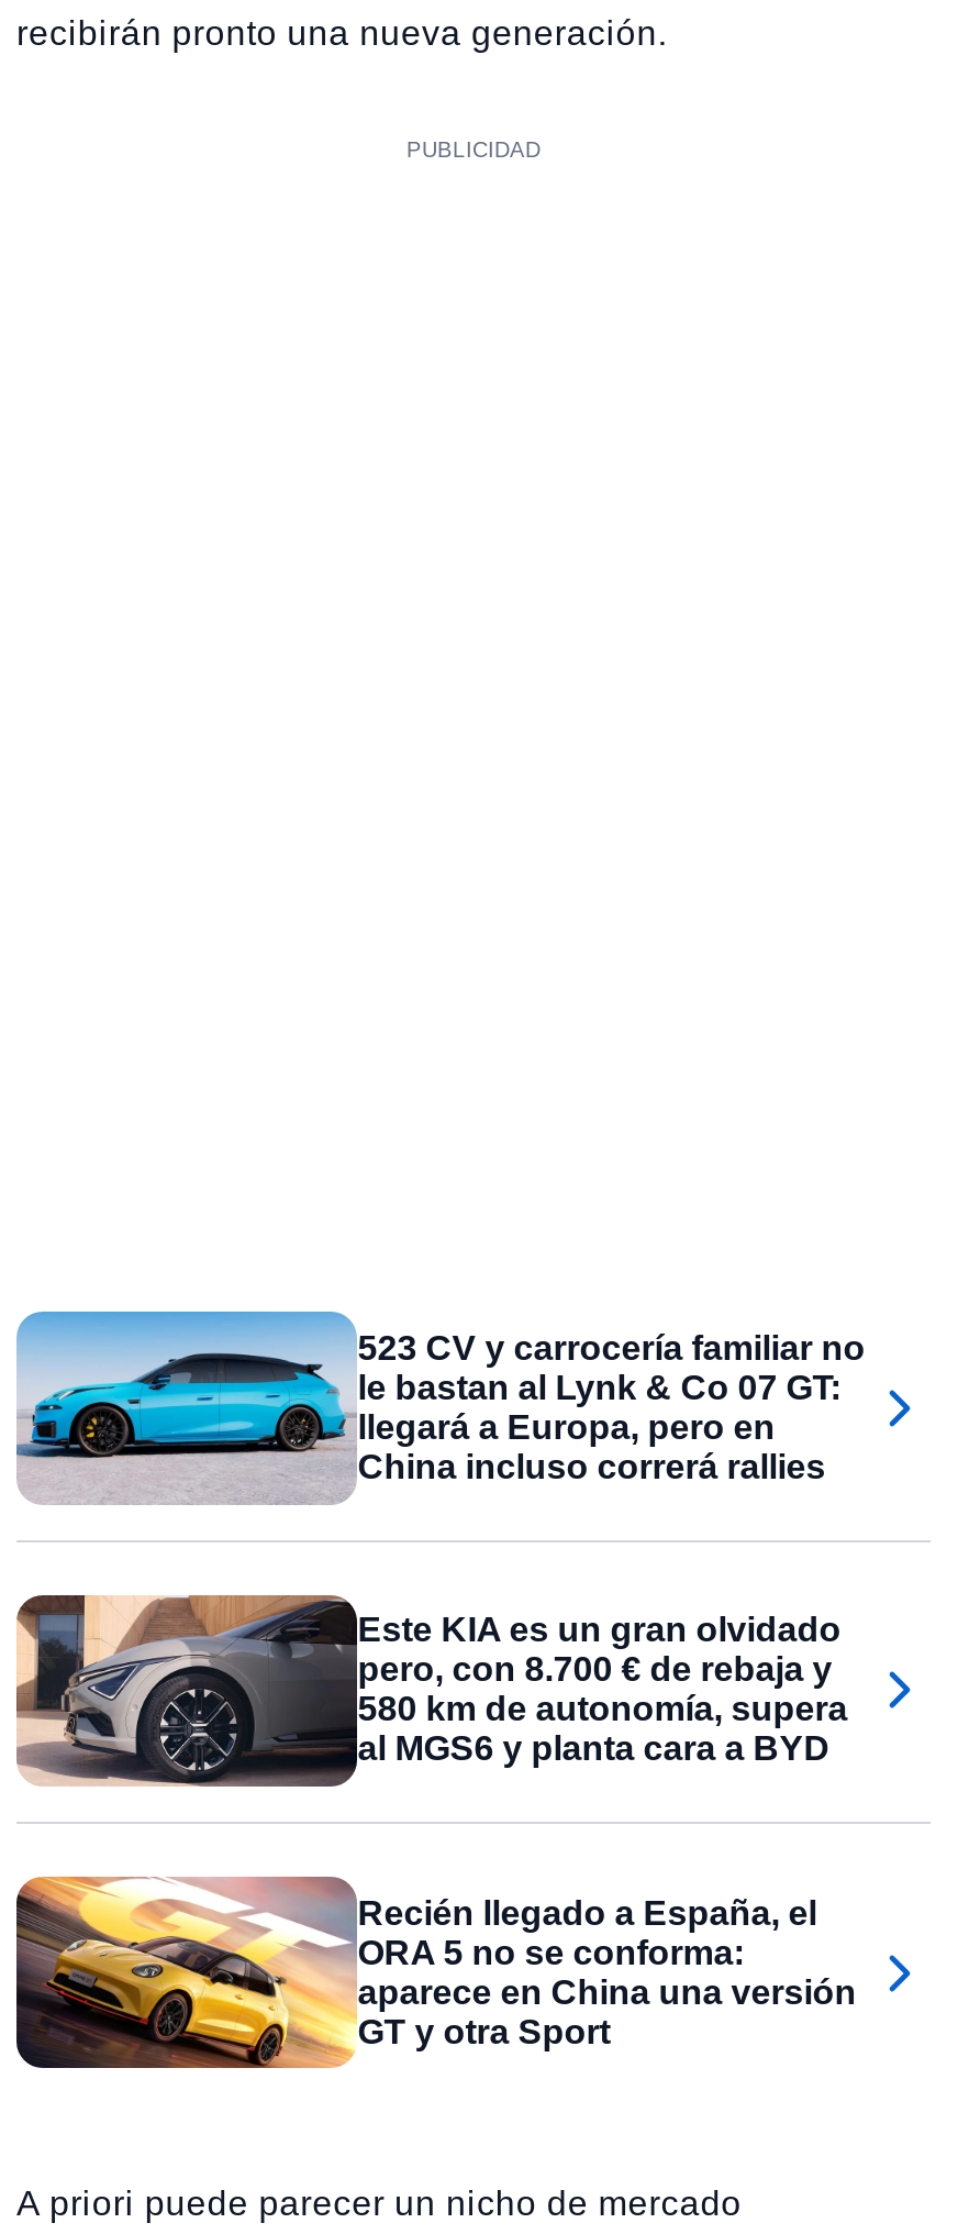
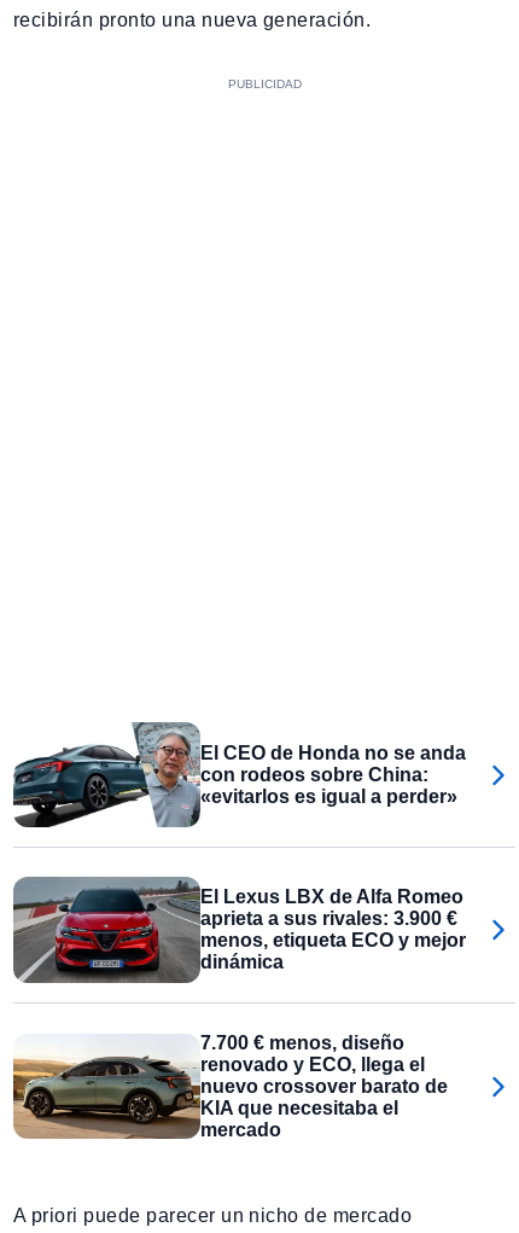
- [image]
- 523 CV y carrocería familiar no
- le bastan al Lynk & Co 07 GT:
- llegará a Europa, pero en
- China incluso correrá rallies
+ [image]
+ El CEO de Honda no se anda
+ con rodeos sobre China:
+ «evitarlos es igual a perder»

- [image]
- Este KIA es un gran olvidado
- pero, con 8.700 € de rebaja y
- 580 km de autonomía, supera
- al MGS6 y planta cara a BYD
+ [image]
+ El Lexus LBX de Alfa Romeo
+ aprieta a sus rivales: 3.900 €
+ menos, etiqueta ECO y mejor
+ dinámica

- [image]
- Recién llegado a España, el
- ORA 5 no se conforma:
- aparece en China una versión
- GT y otra Sport
+ [image]
+ 7.700 € menos, diseño
+ renovado y ECO, llega el
+ nuevo crossover barato de
+ KIA que necesitaba el
+ mercado
